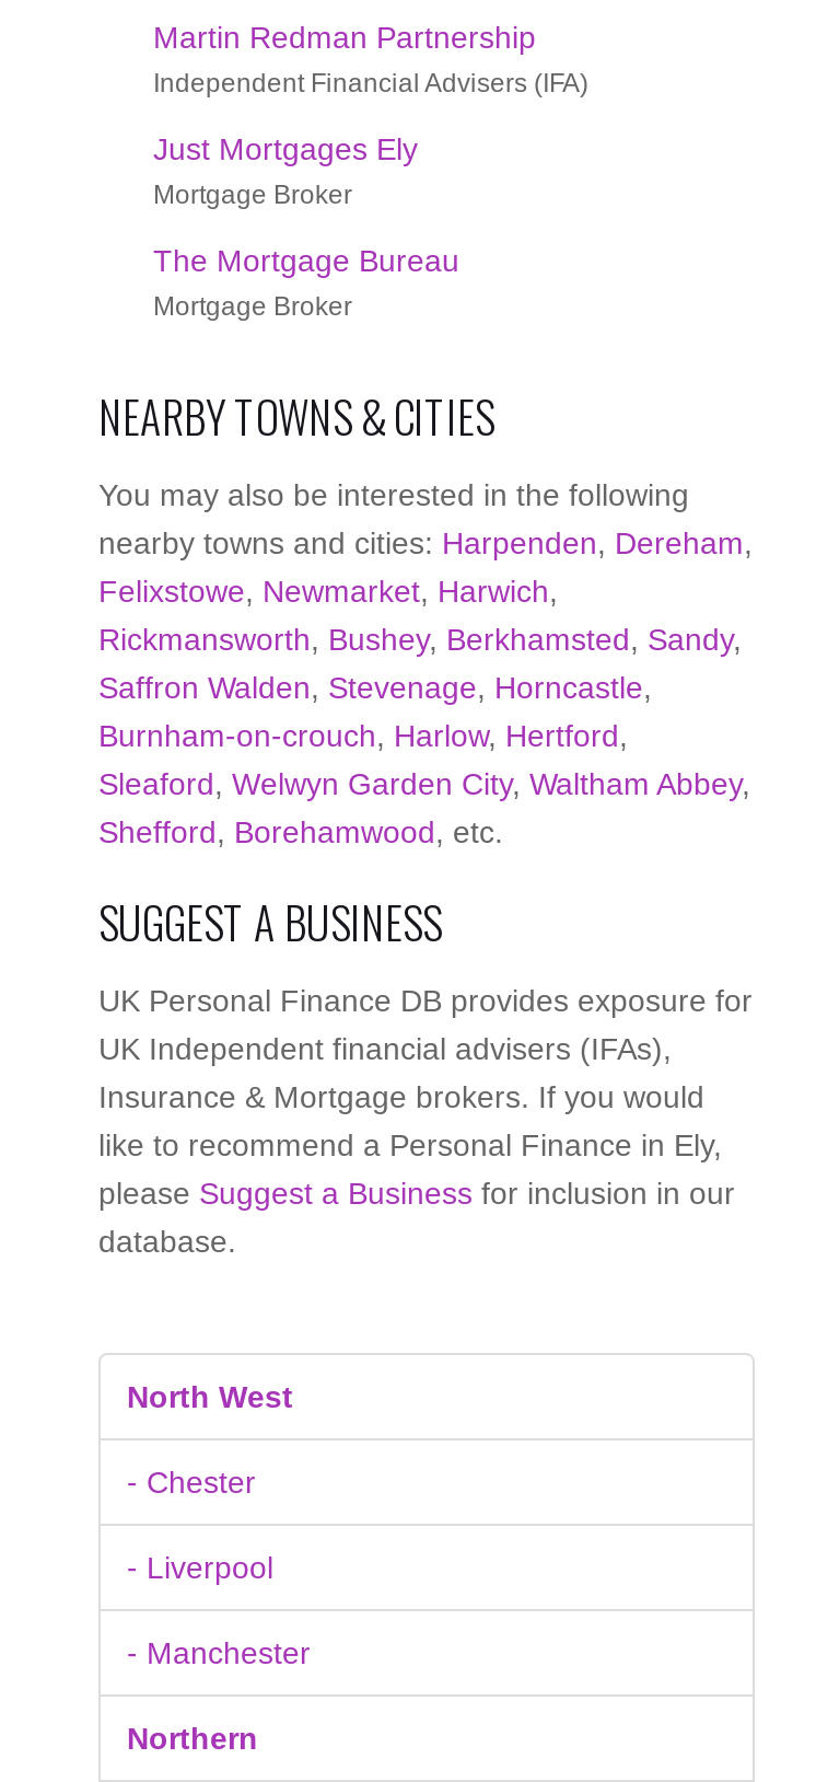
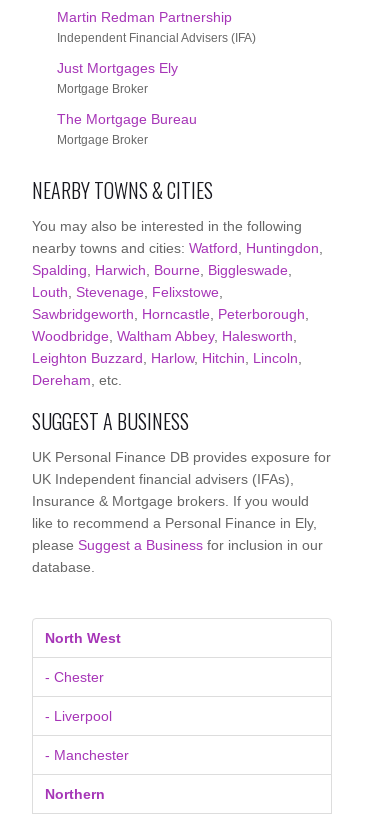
- nearby towns and cities: Harpenden, Dereham,
- Felixstowe, Newmarket, Harwich,
- Rickmansworth, Bushey, Berkhamsted, Sandy,
- Saffron Walden, Stevenage, Horncastle,
- Burnham-on-crouch, Harlow, Hertford,
- Sleaford, Welwyn Garden City, Waltham Abbey,
- Shefford, Borehamwood, etc.
+ nearby towns and cities: Watford, Huntingdon,
+ Spalding, Harwich, Bourne, Biggleswade,
+ Louth, Stevenage, Felixstowe,
+ Sawbridgeworth, Horncastle, Peterborough,
+ Woodbridge, Waltham Abbey, Halesworth,
+ Leighton Buzzard, Harlow, Hitchin, Lincoln,
+ Dereham, etc.
